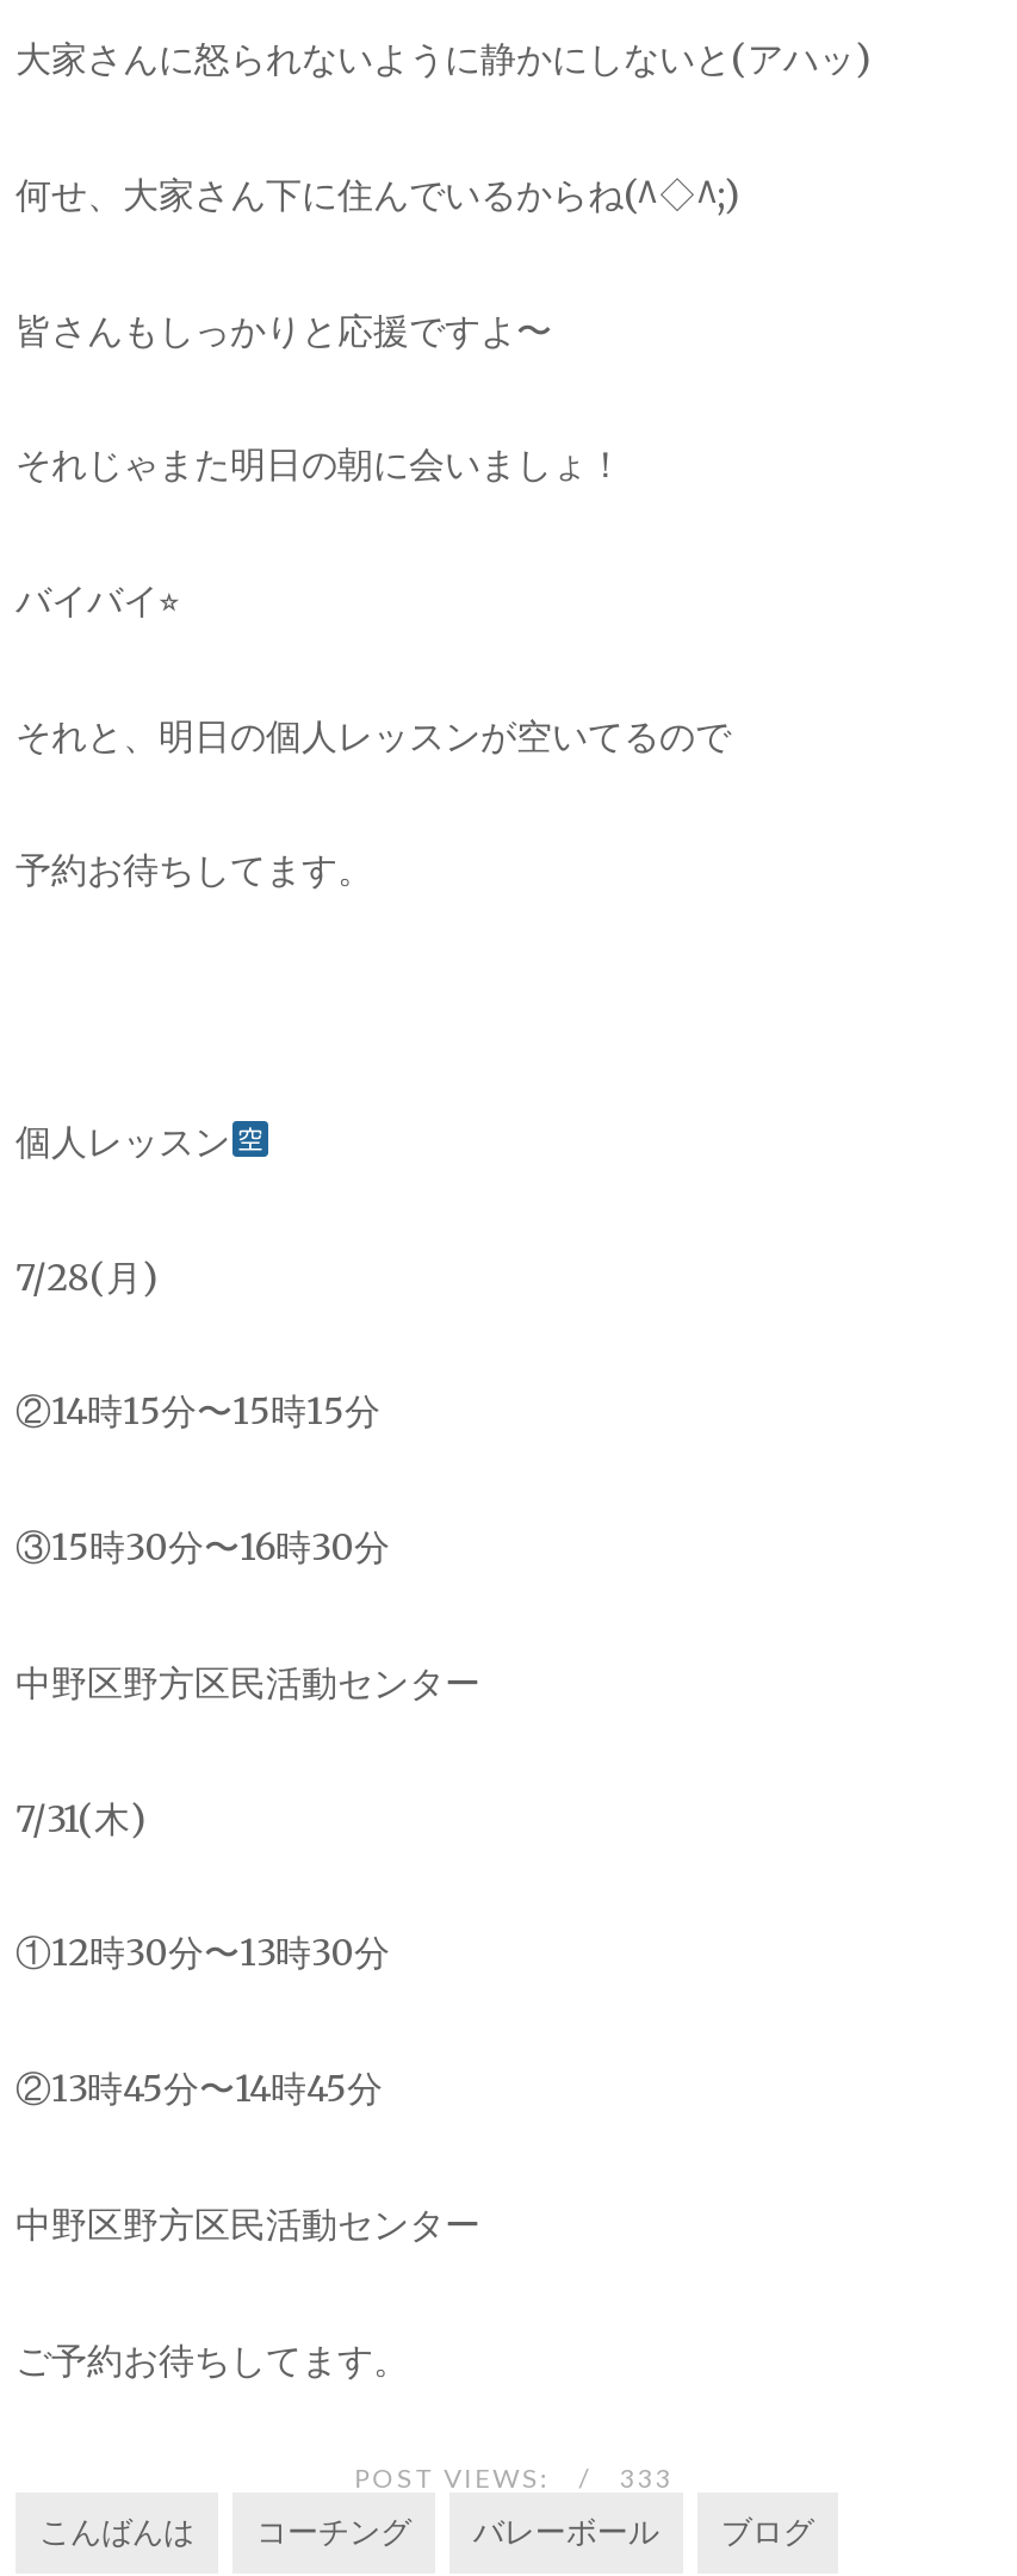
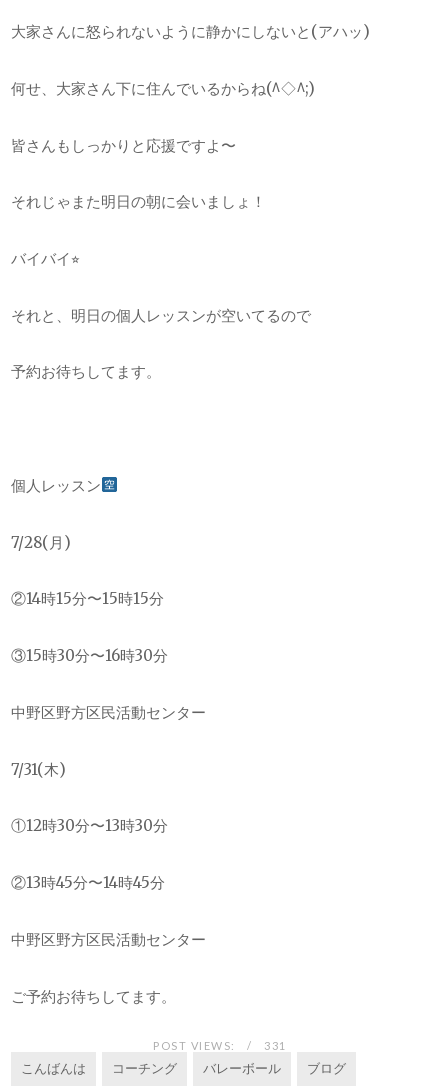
- 333
+ 331
